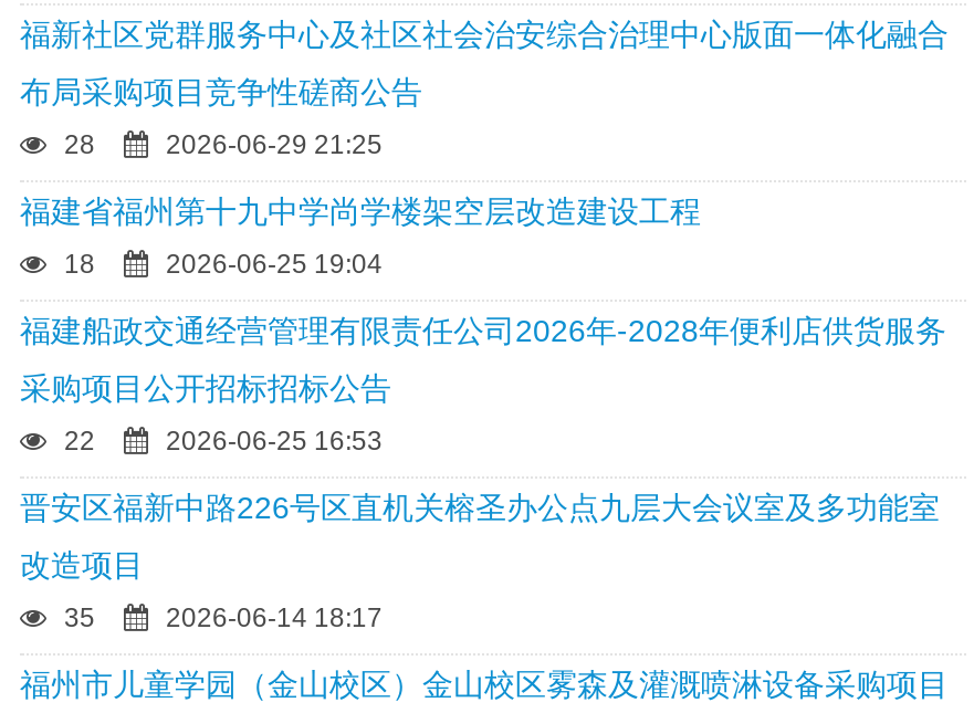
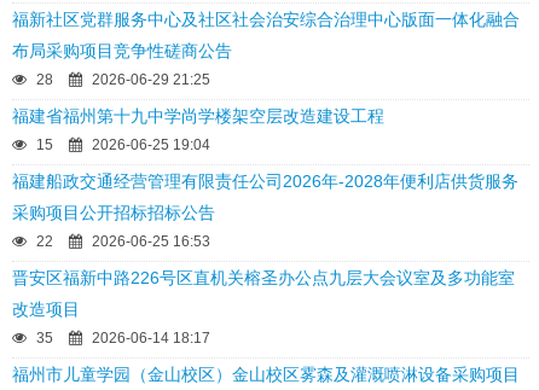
- 18 2026-06-25 19:04
+ 15 2026-06-25 19:04
